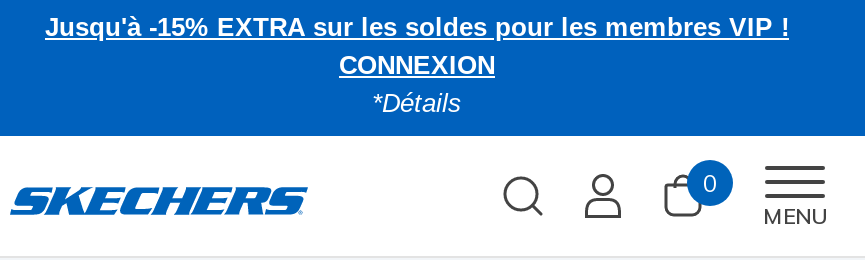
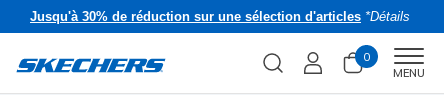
- Jusqu'à -15% EXTRA sur les soldes pour les membres VIP !
- CONNEXION
- *Détails
+ Jusqu'à 30% de réduction sur une sélection d'articles *Détails
